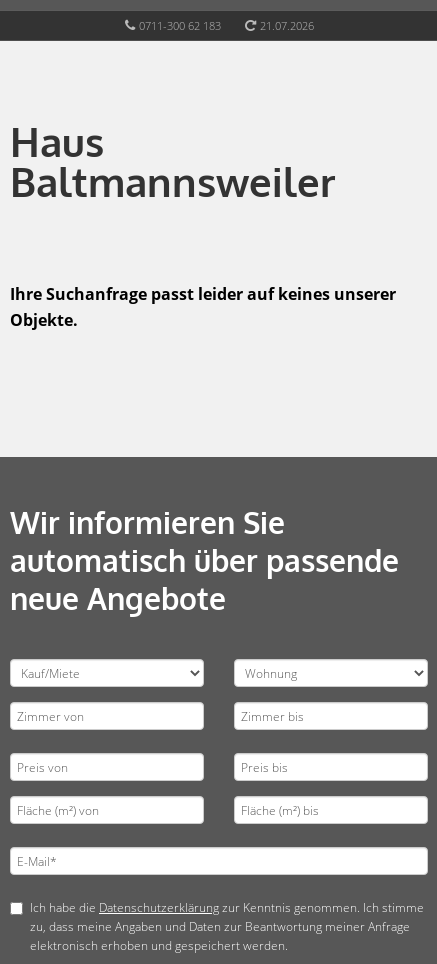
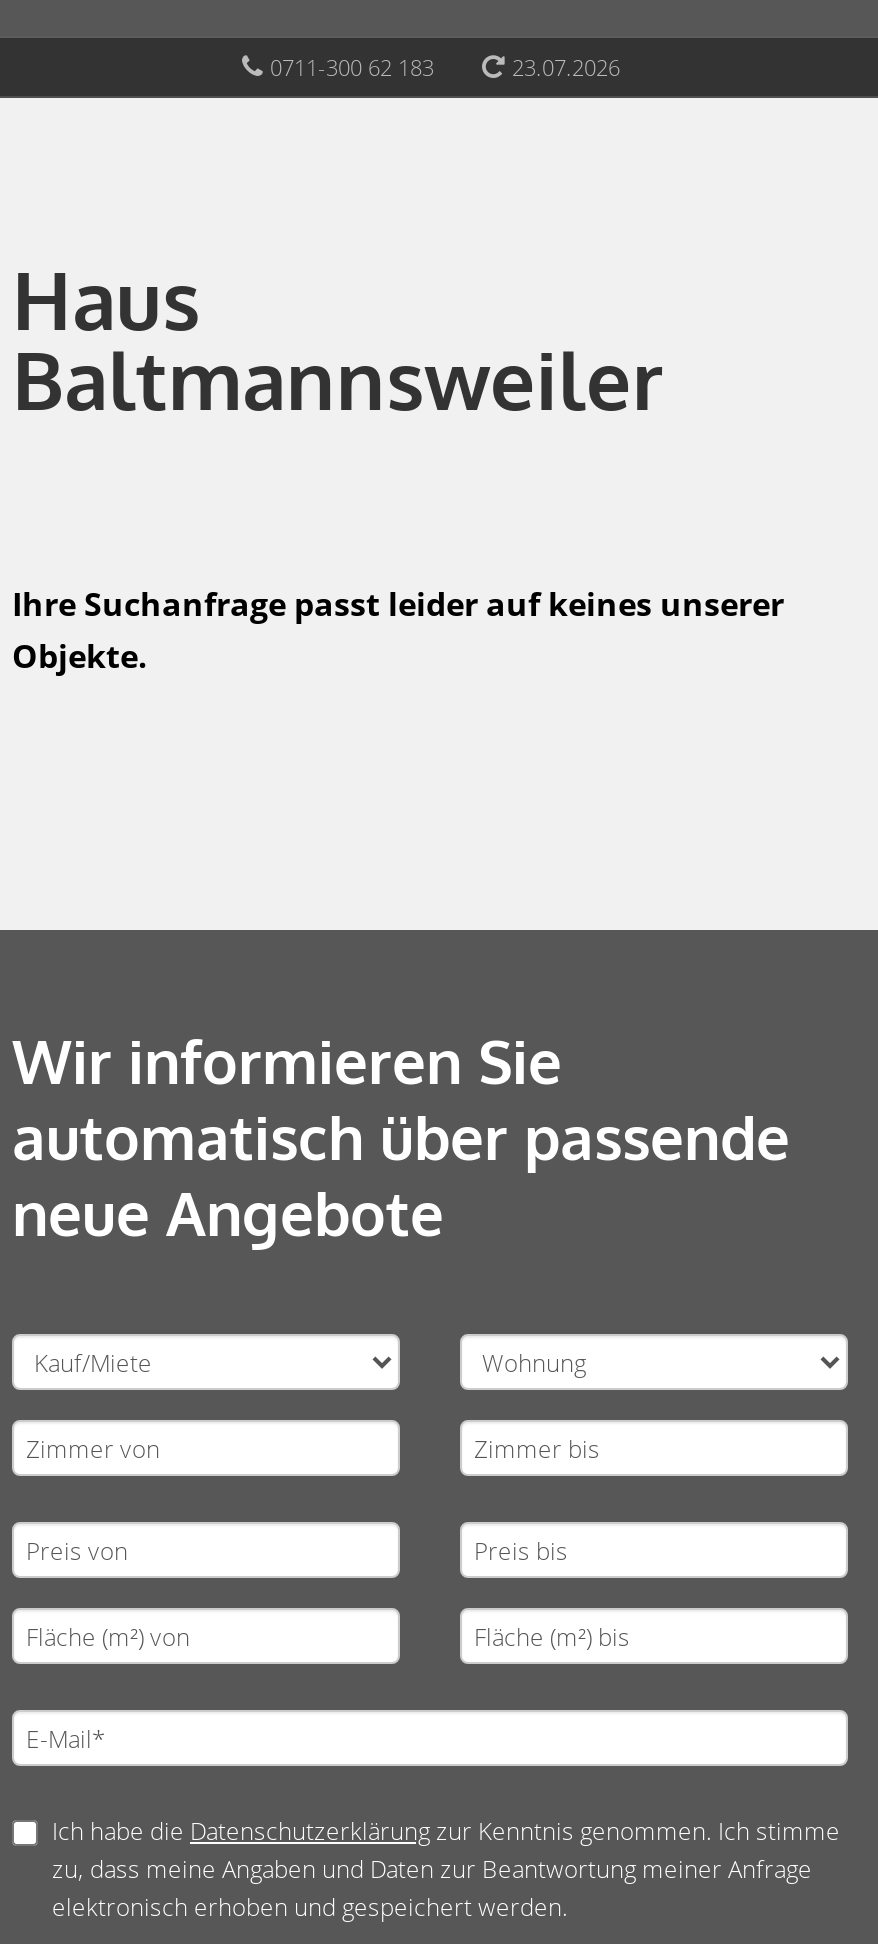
- 21.07.2026
+ 23.07.2026
